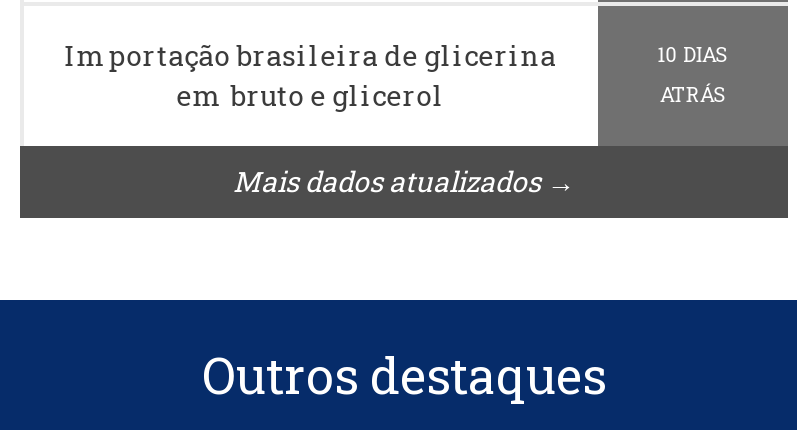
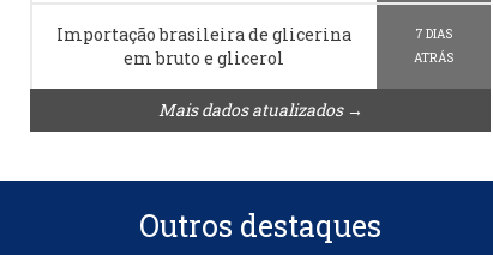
- 10 DIAS
+ 7 DIAS
